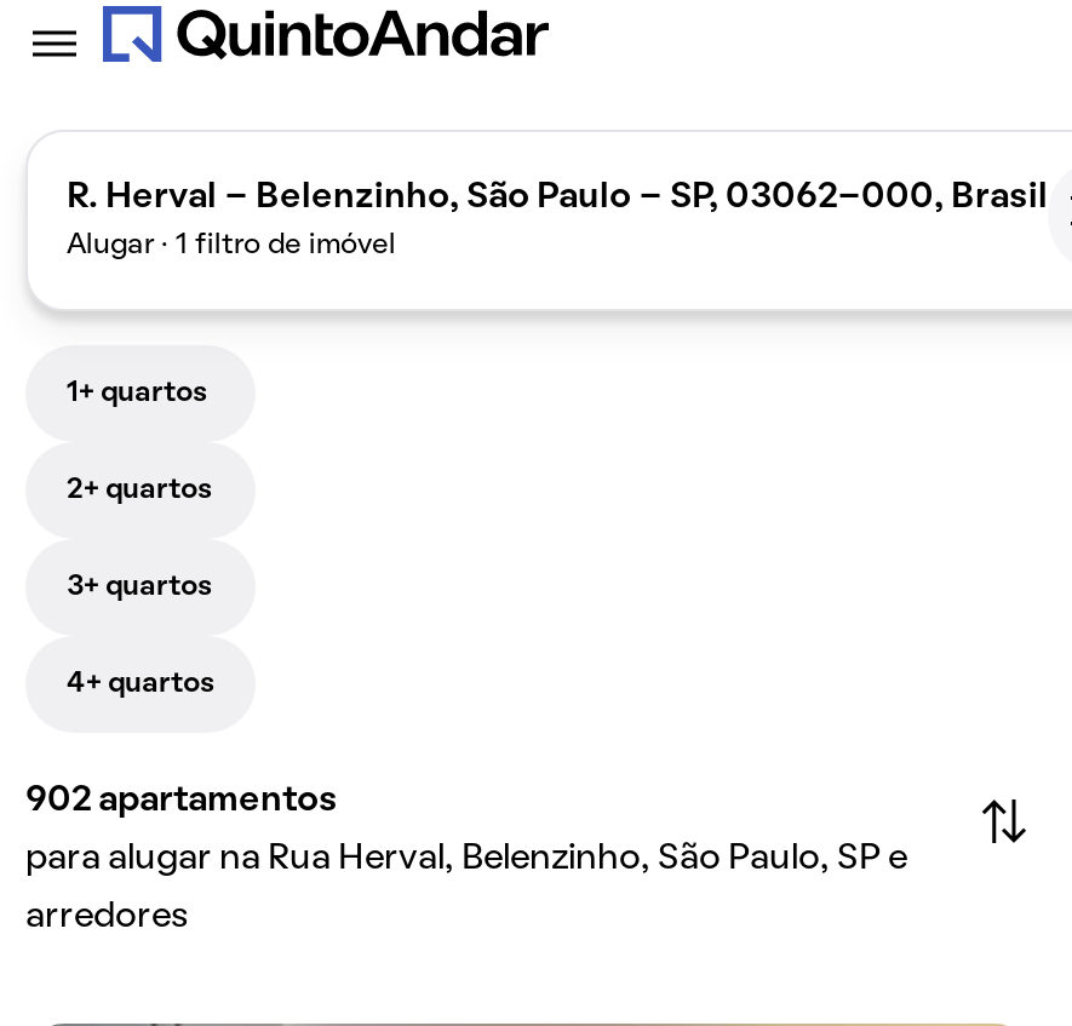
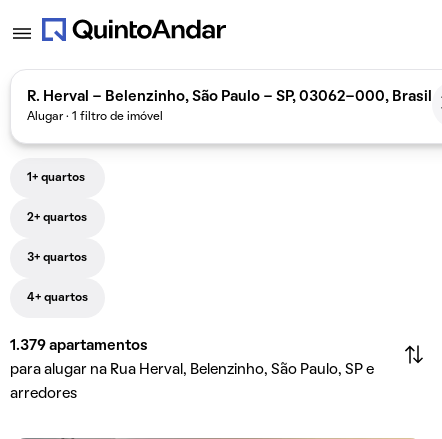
- 902 apartamentos
+ 1.379 apartamentos
